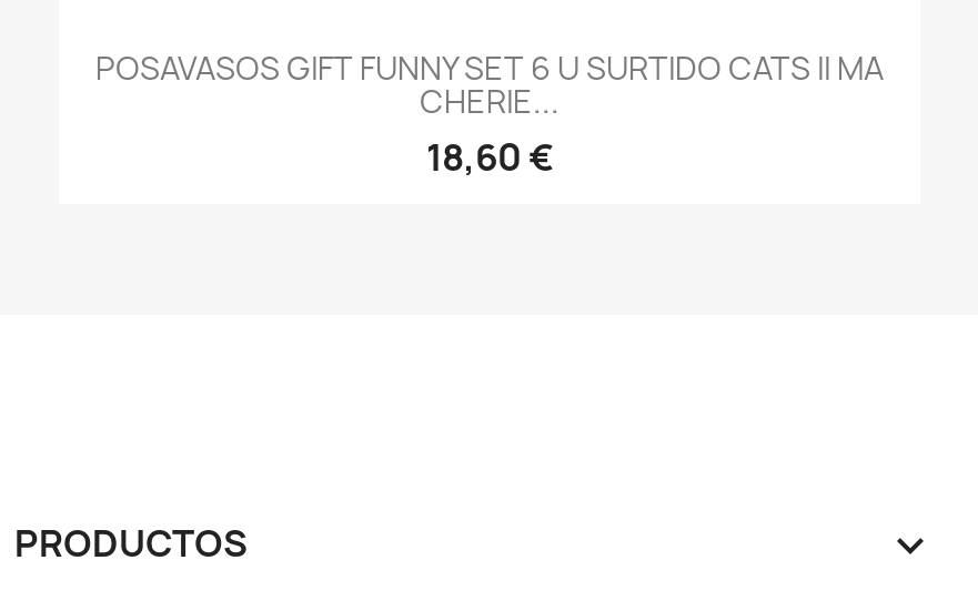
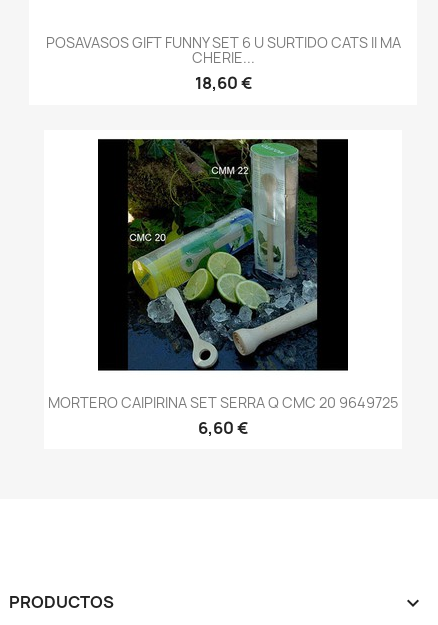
+ [image]
+ MORTERO CAIPIRINA SET SERRA Q CMC 20 9649725
+ 6,60 €
